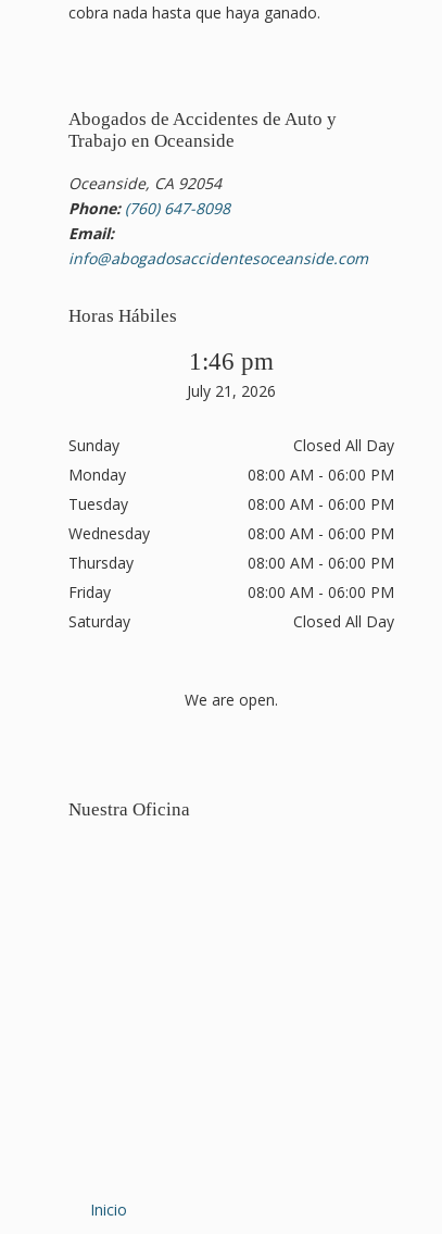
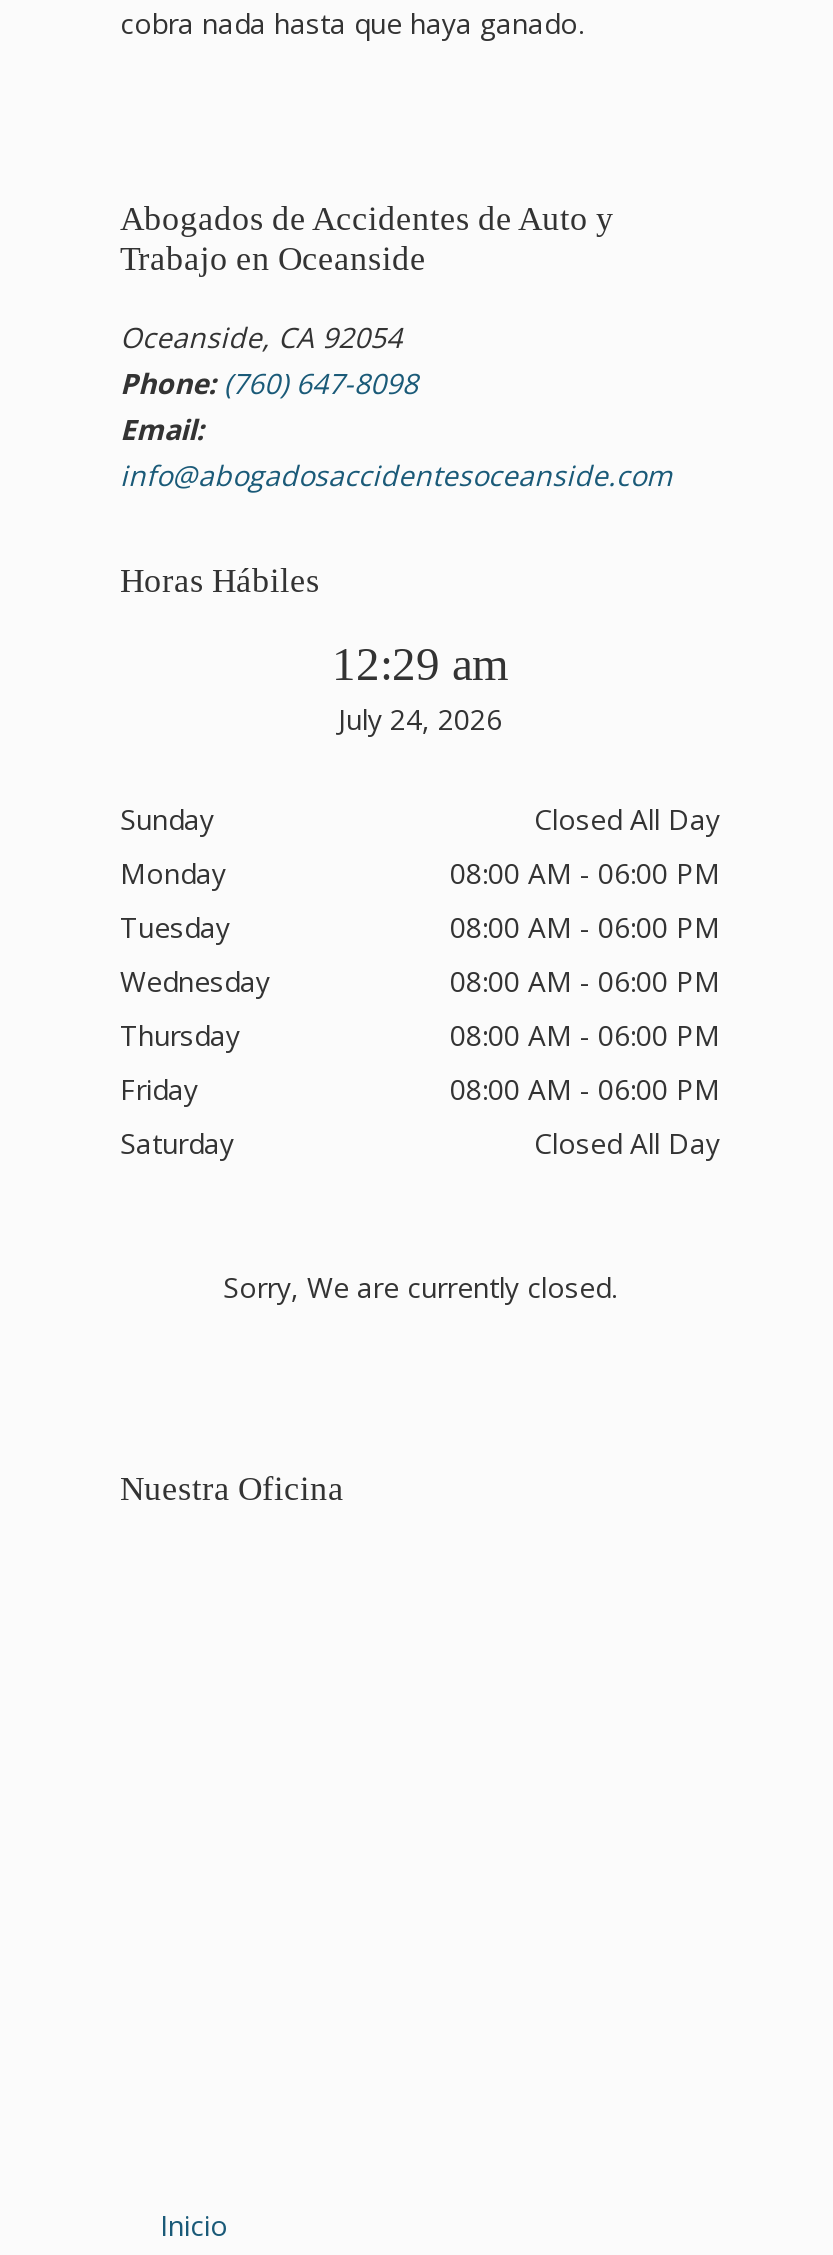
- 1:46 pm
- July 21, 2026
+ 12:29 am
+ July 24, 2026

- We are open.
+ Sorry, We are currently closed.
